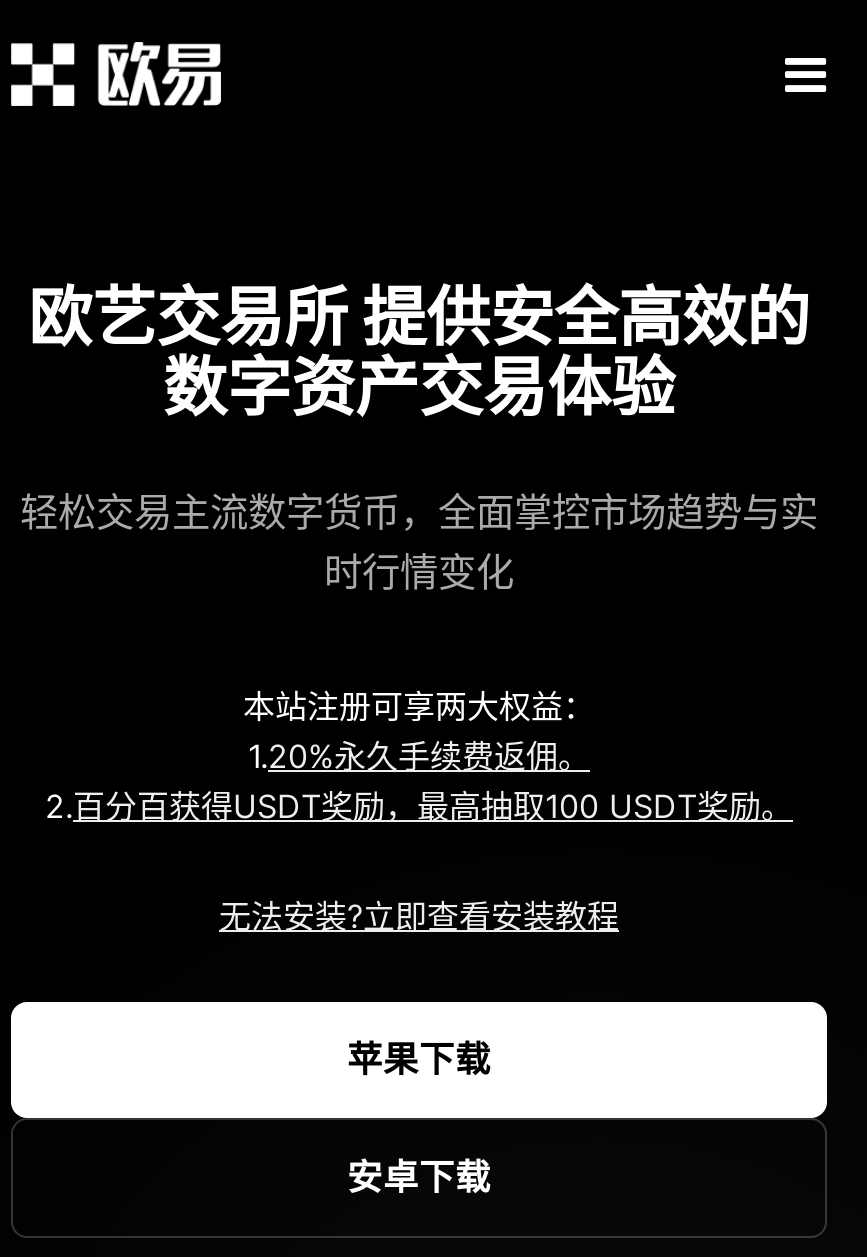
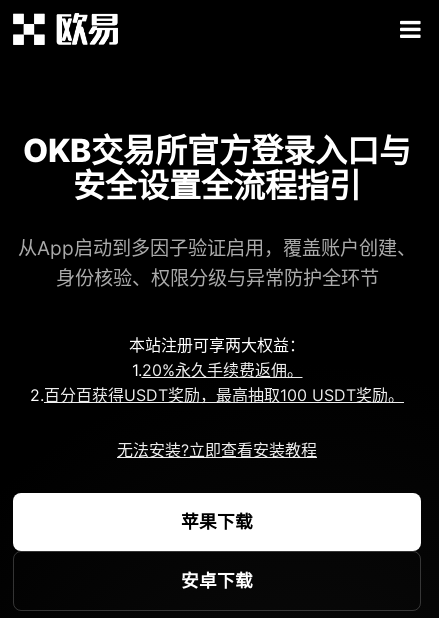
- 欧艺交易所 提供安全高效的
- 数字资产交易体验
+ OKB交易所官方登录入口与
+ 安全设置全流程指引

- 轻松交易主流数字货币，全面掌控市场趋势与实
- 时行情变化
+ 从App启动到多因子验证启用，覆盖账户创建、
+ 身份核验、权限分级与异常防护全环节
